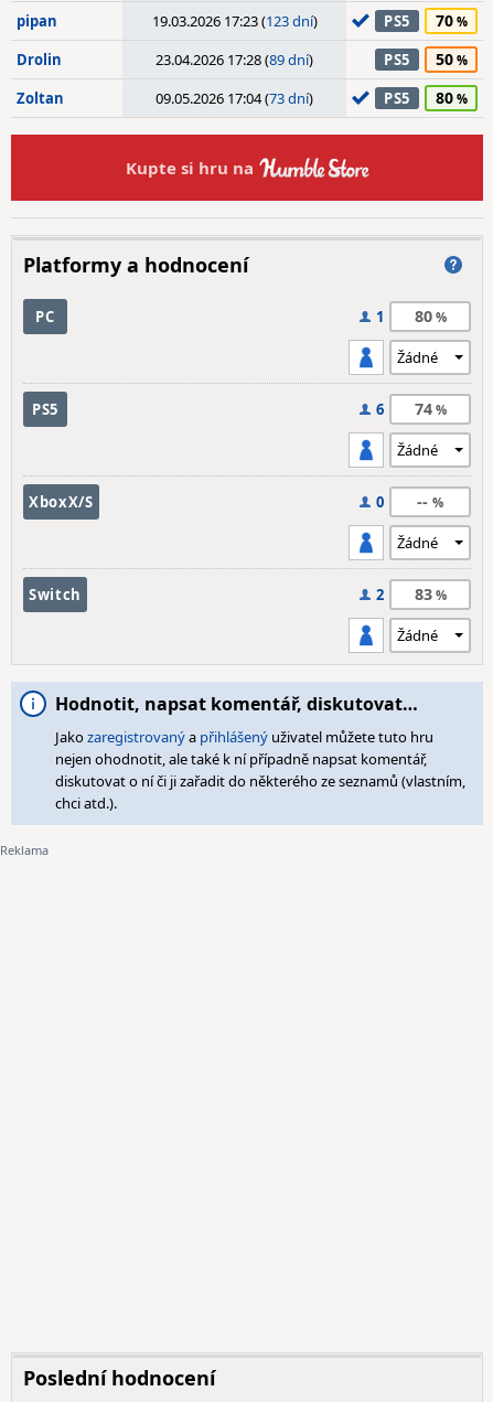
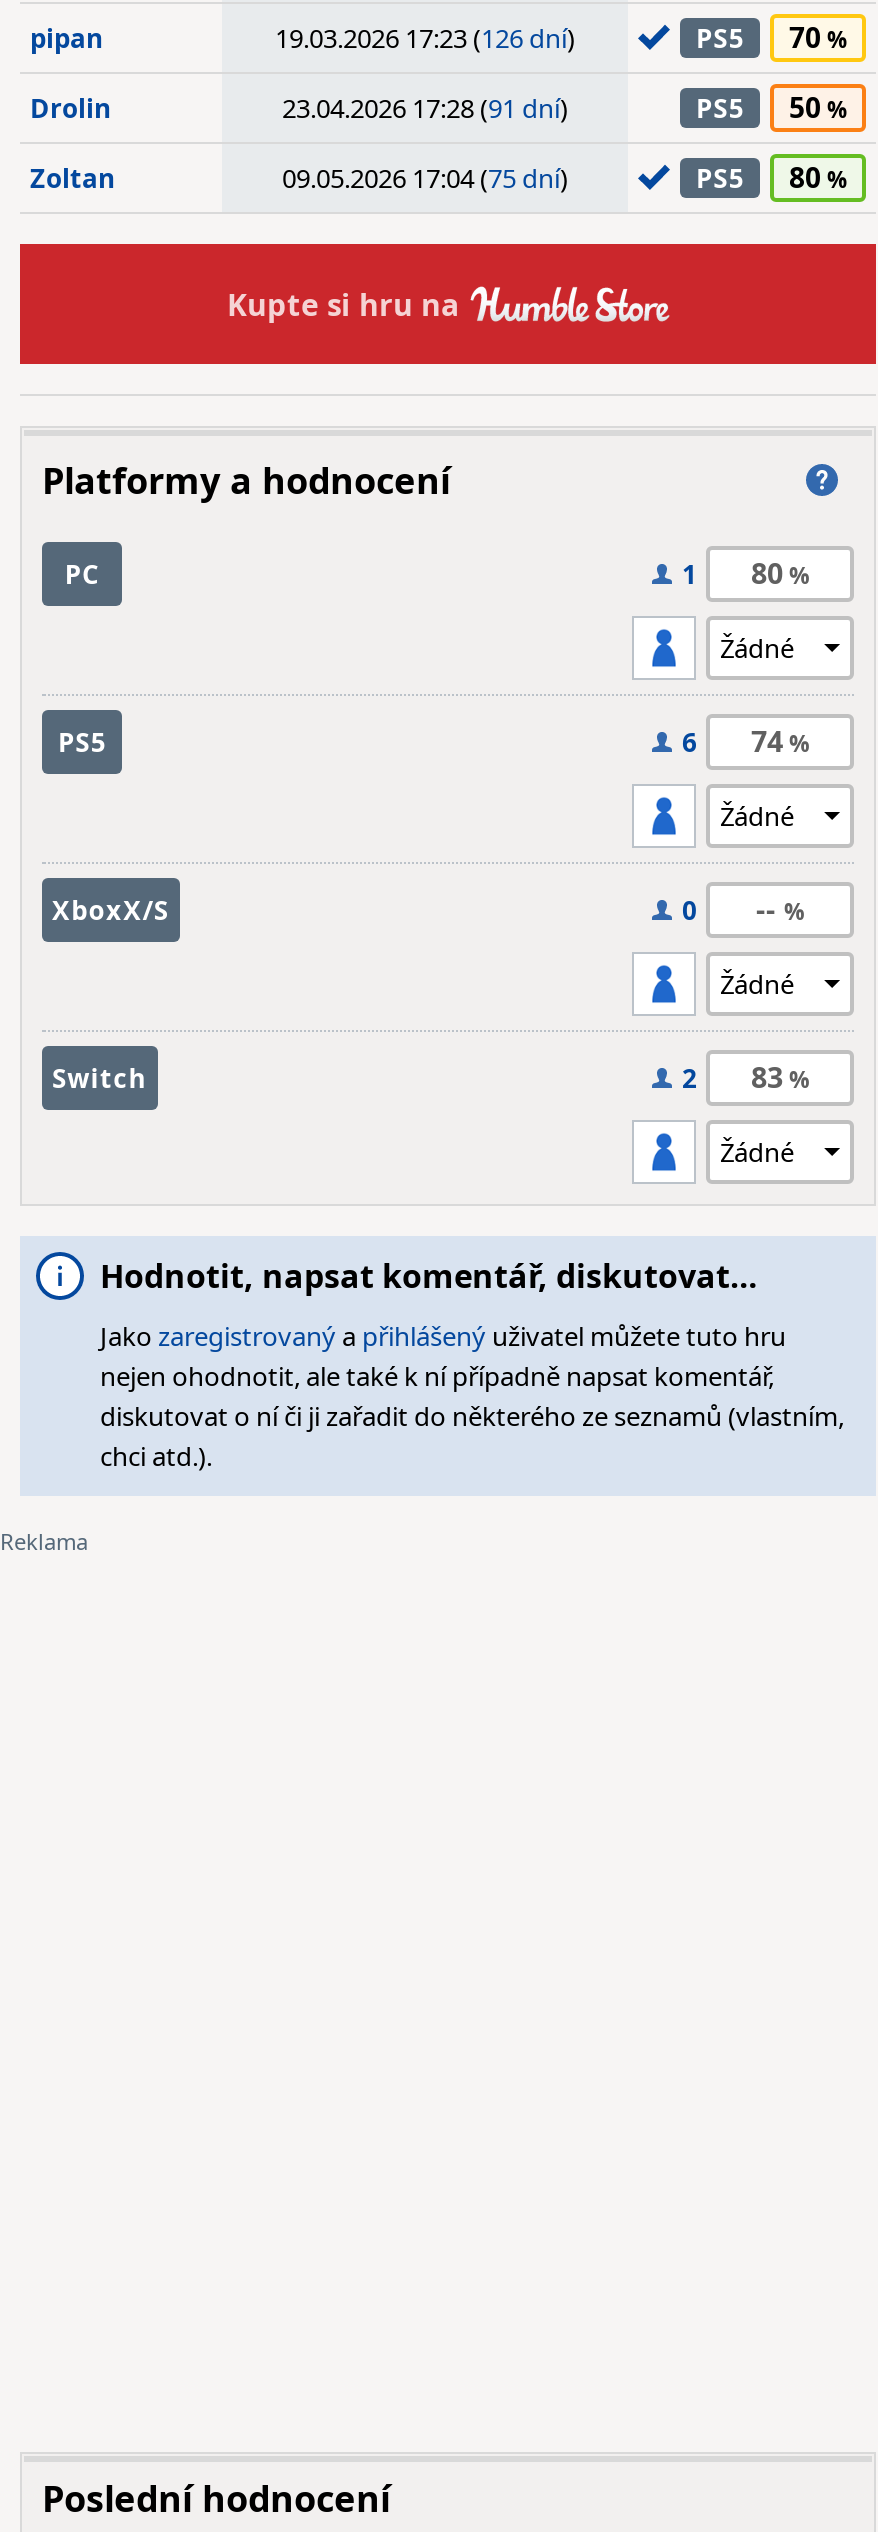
- 19.03.2026 17:23 (123 dní)
+ 19.03.2026 17:23 (126 dní)

- 23.04.2026 17:28 (89 dní)
+ 23.04.2026 17:28 (91 dní)

- 09.05.2026 17:04 (73 dní)
+ 09.05.2026 17:04 (75 dní)
